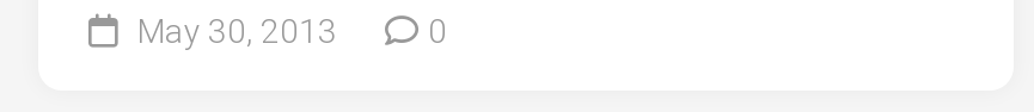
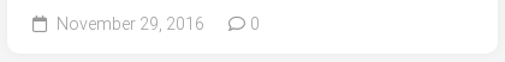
- May 30, 2013
+ November 29, 2016
